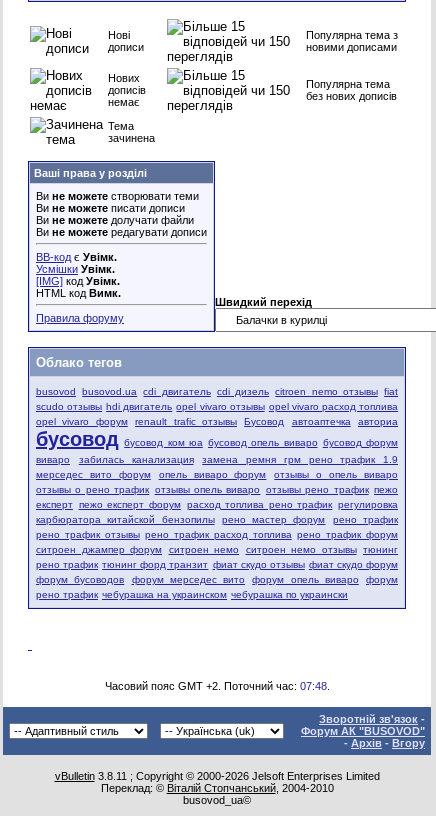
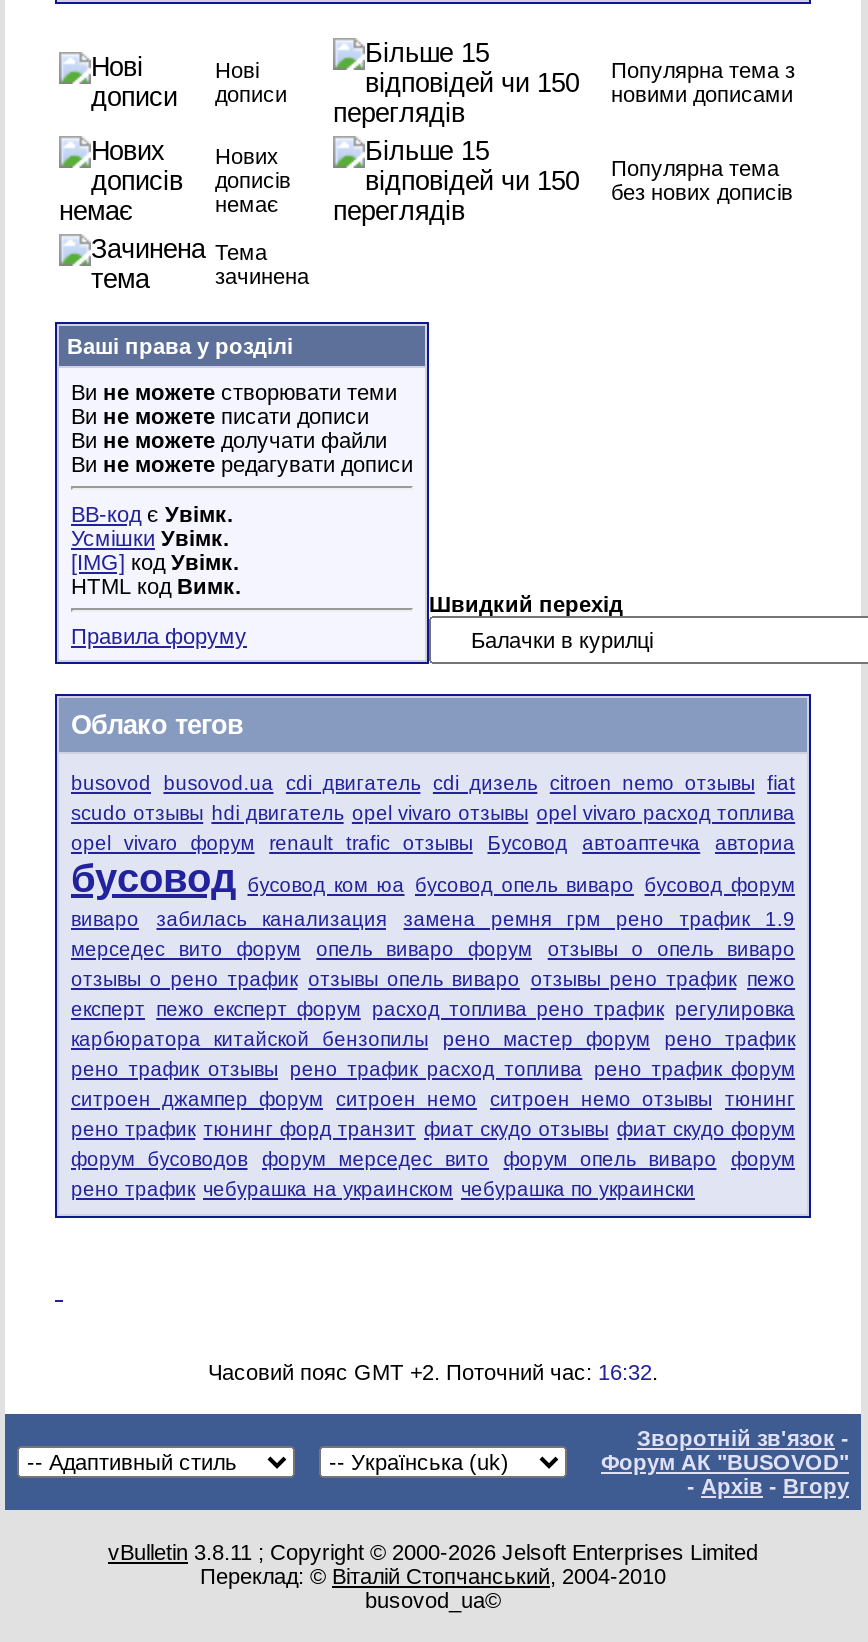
- Часовий пояс GMT +2. Поточний час: 07:48.
+ Часовий пояс GMT +2. Поточний час: 16:32.
